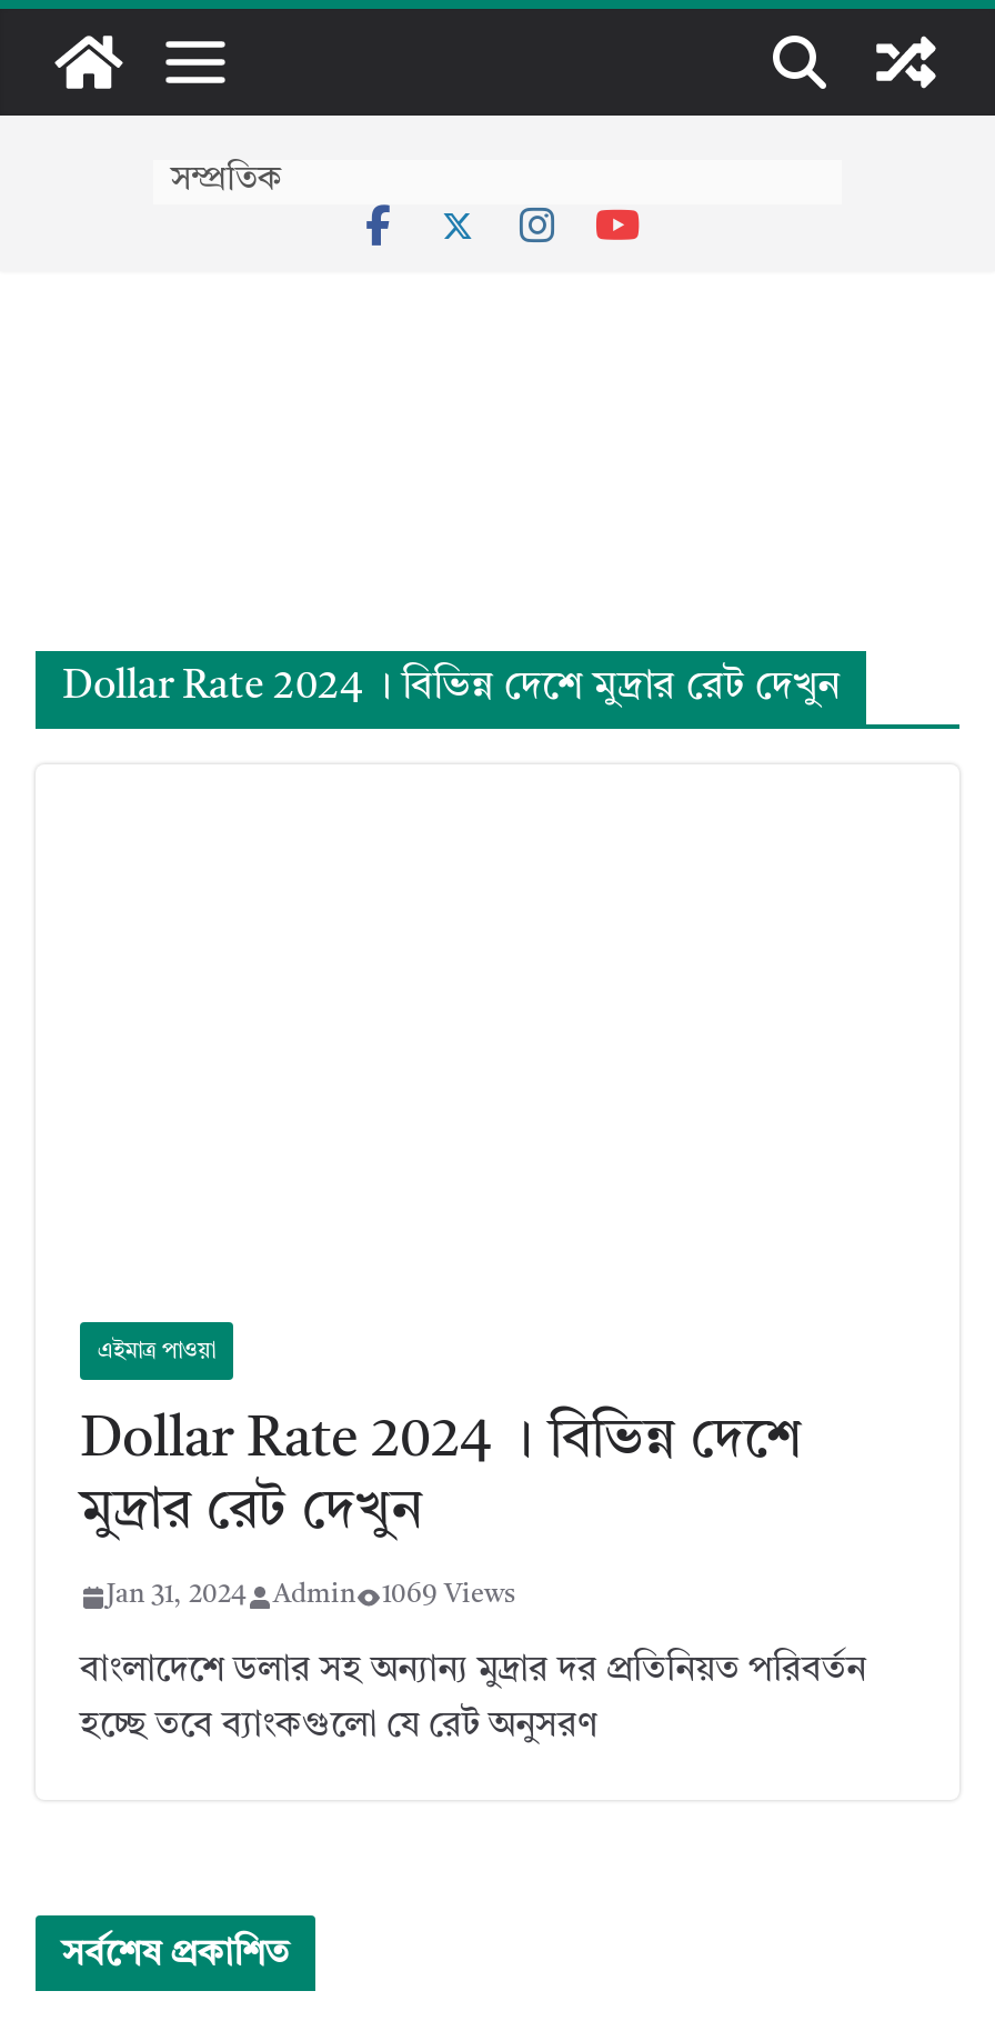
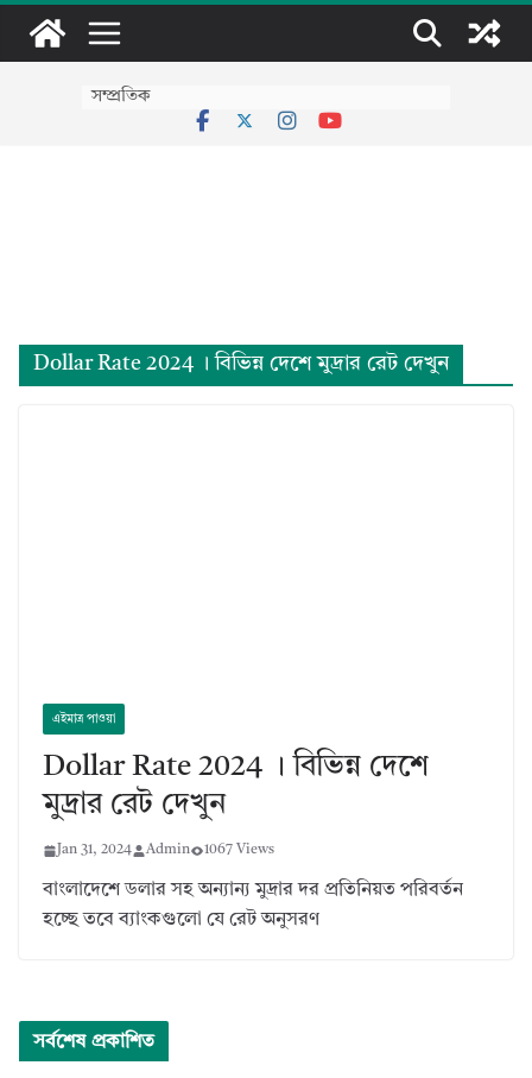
- Jan 31, 2024 Admin 1069 Views
+ Jan 31, 2024 Admin 1067 Views
